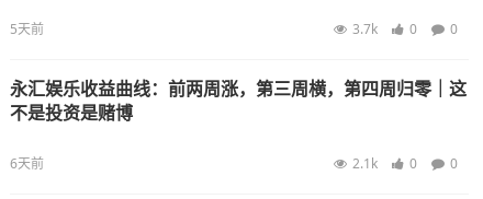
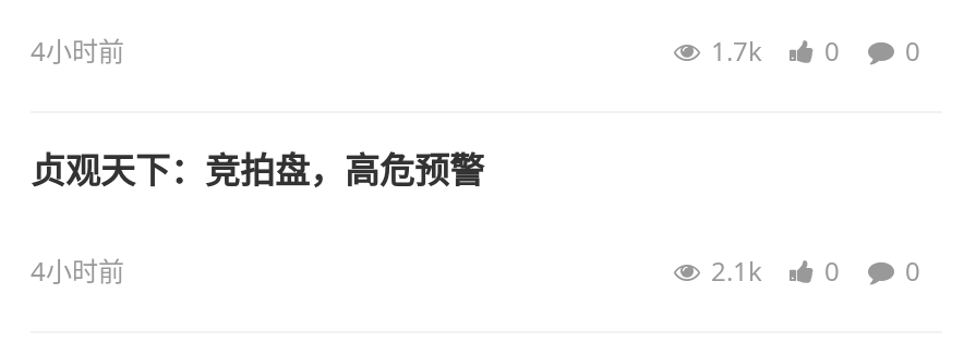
- 5天前
- 3.7k
+ 4小时前
+ 1.7k

- 永汇娱乐收益曲线：前两周涨，第三周横，第四周归零｜这
- 不是投资是赌博
+ 贞观天下：竞拍盘，高危预警

- 6天前
+ 4小时前
